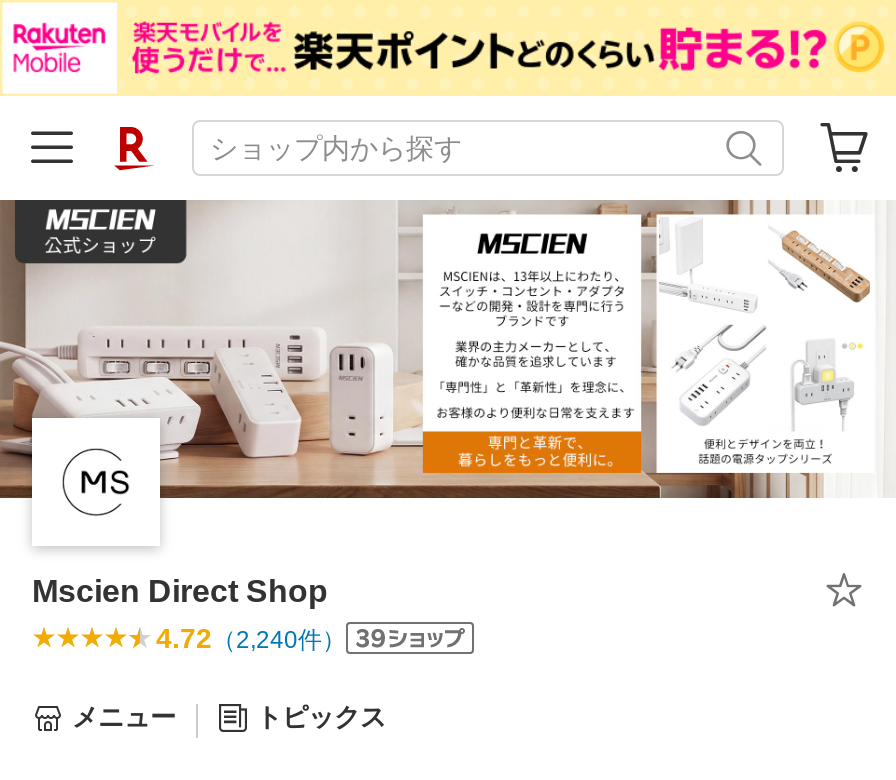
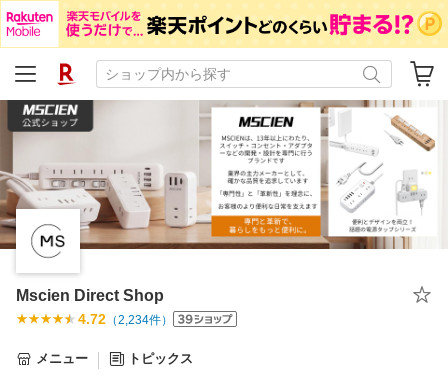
- 4.72（2,240件）
+ 4.72（2,234件）
